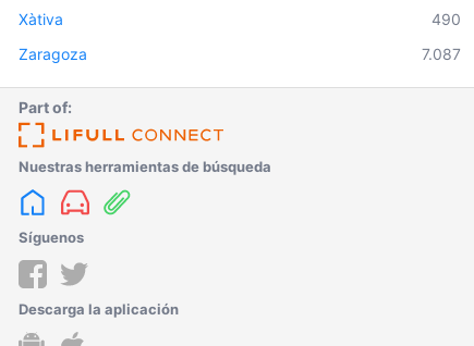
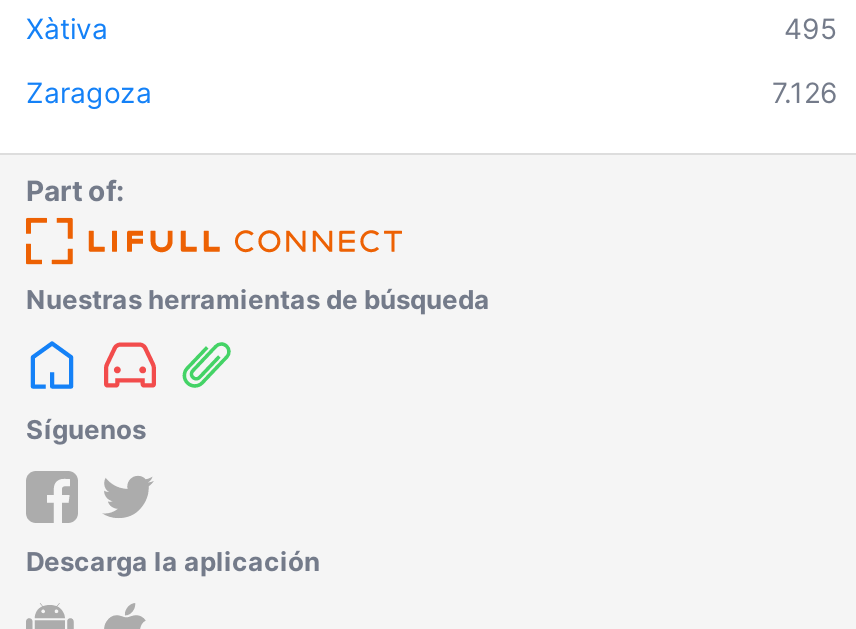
- 490
+ 495

- 7.087
+ 7.126
